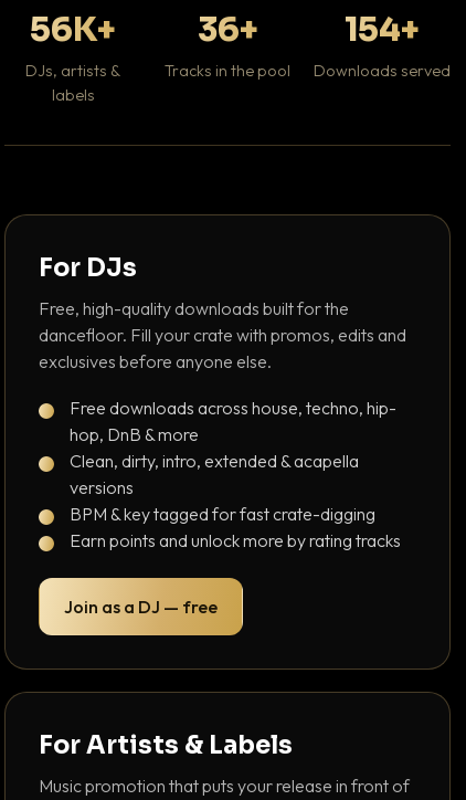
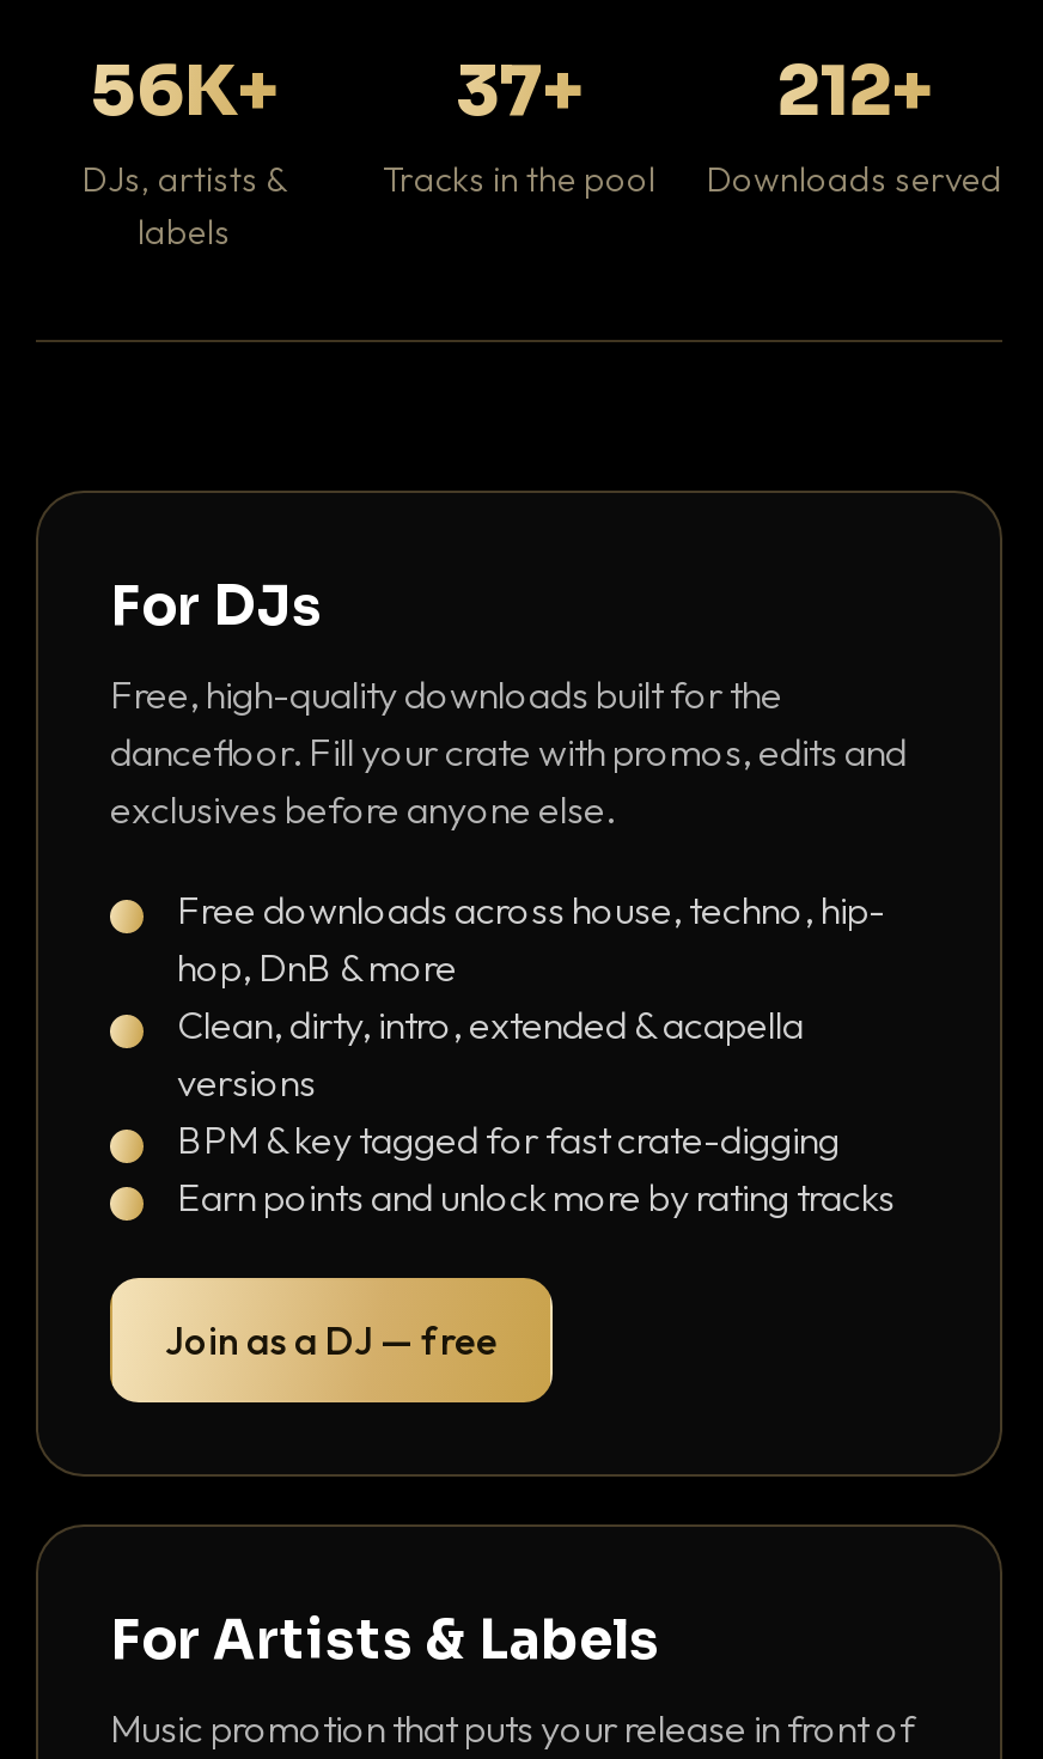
- 36+
+ 37+

- 154+
+ 212+
